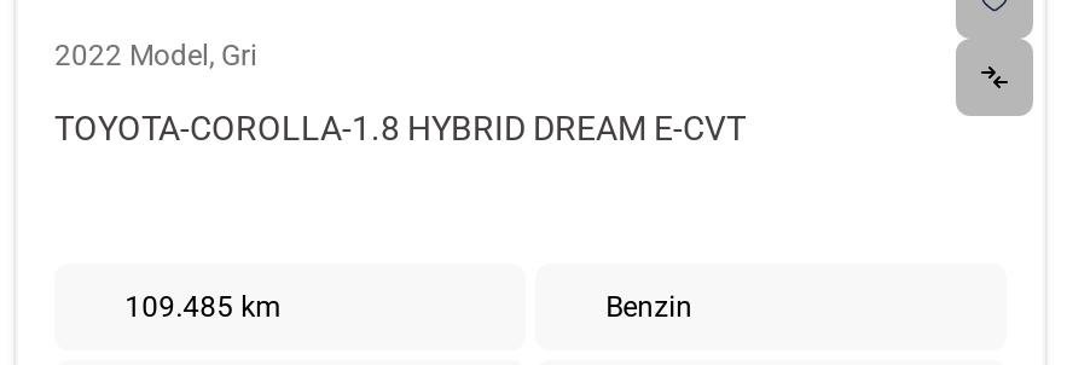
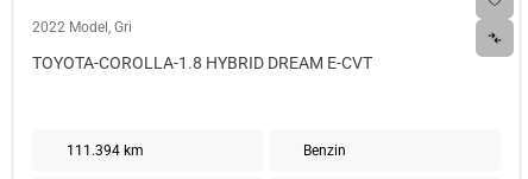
- 109.485 km
+ 111.394 km
